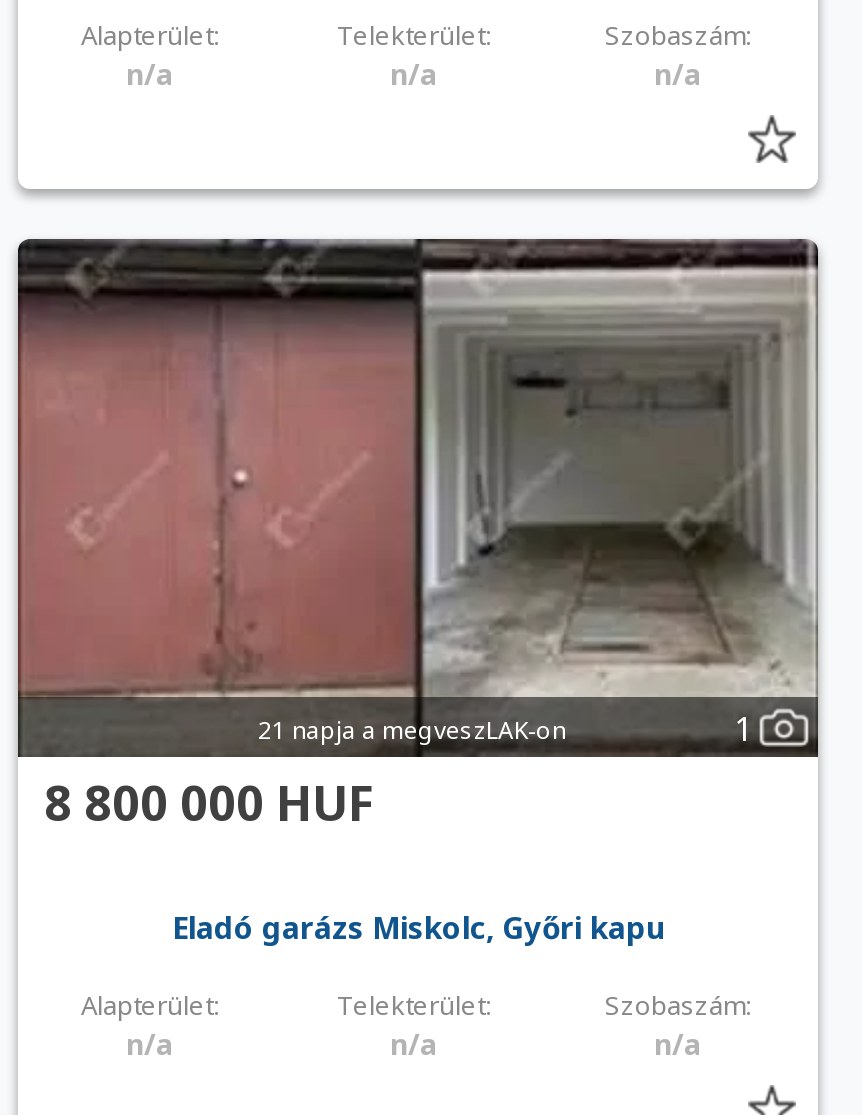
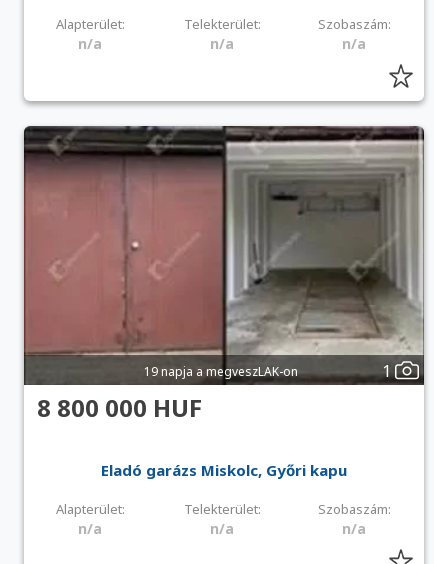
- 21 napja a megveszLAK-on
+ 19 napja a megveszLAK-on
